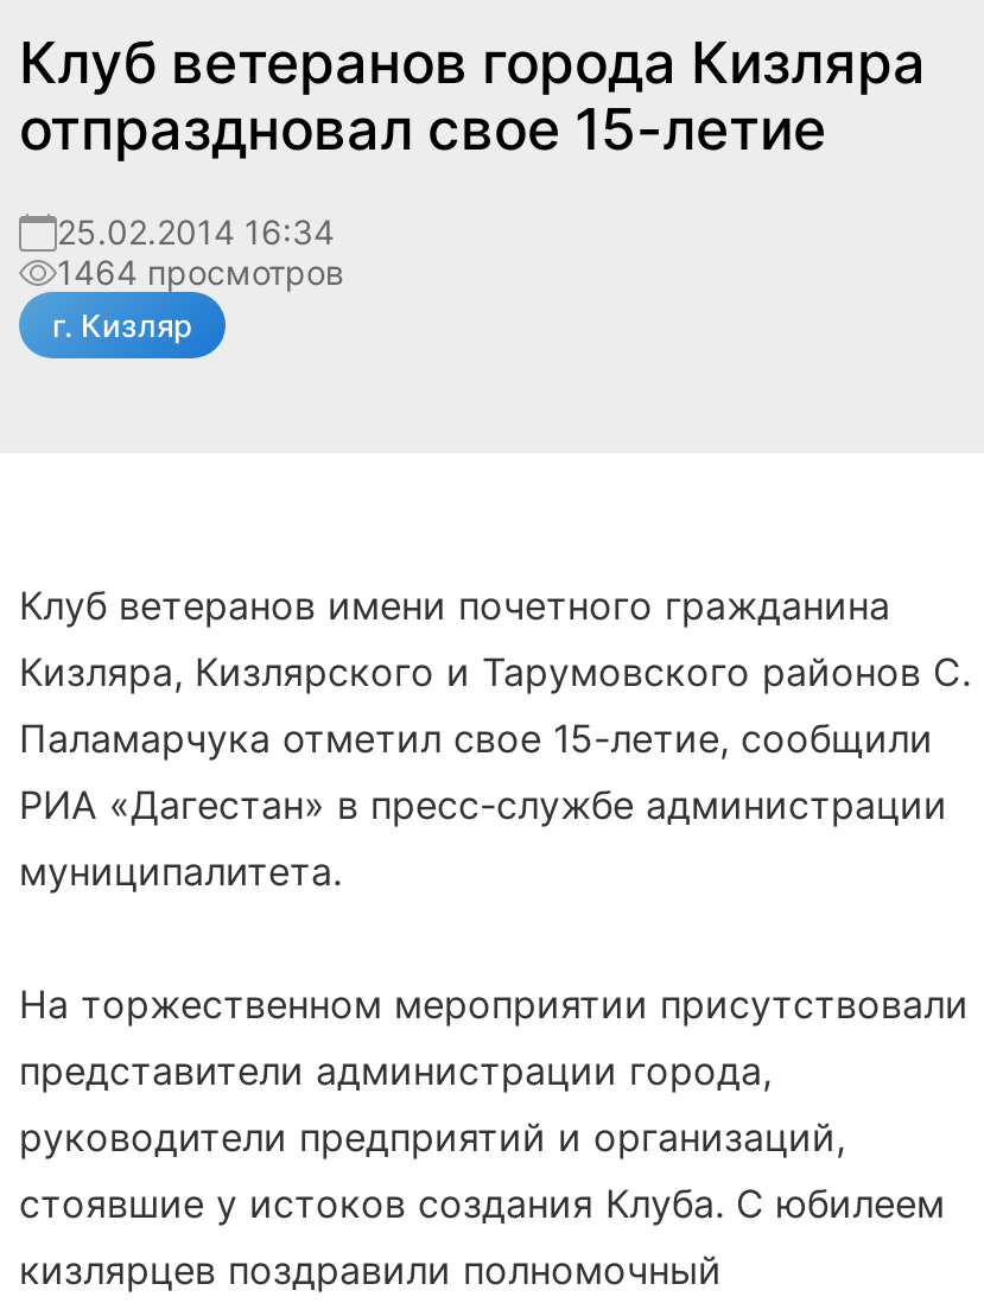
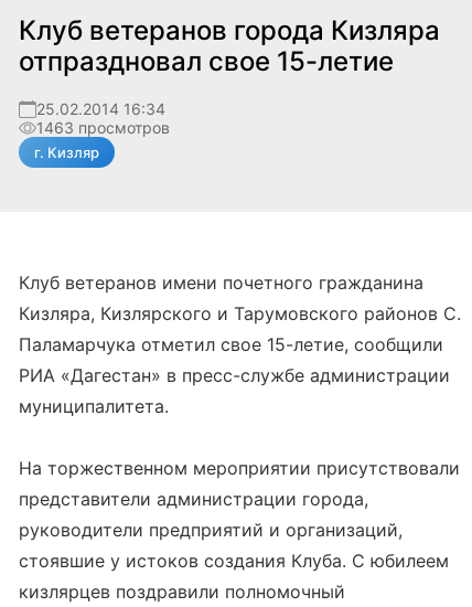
- 1464 просмотров
+ 1463 просмотров
